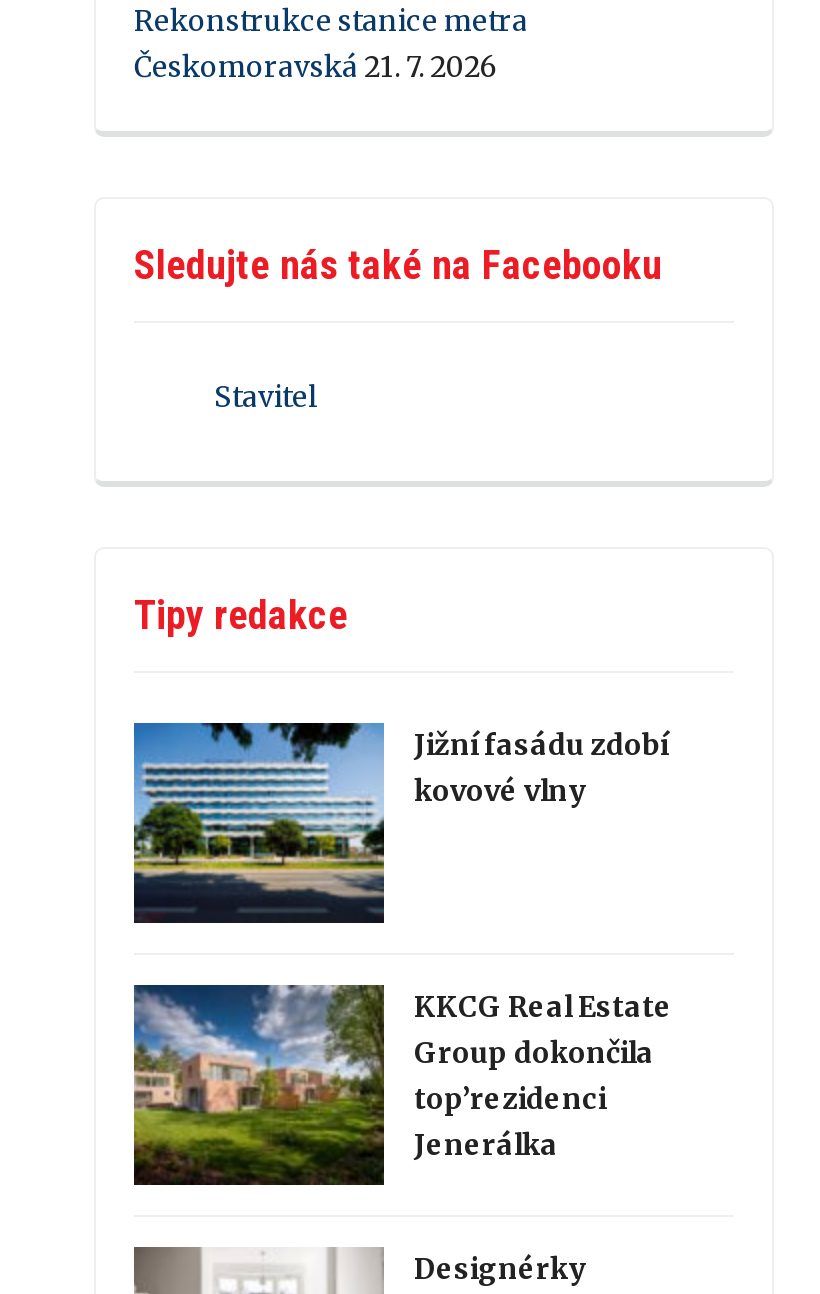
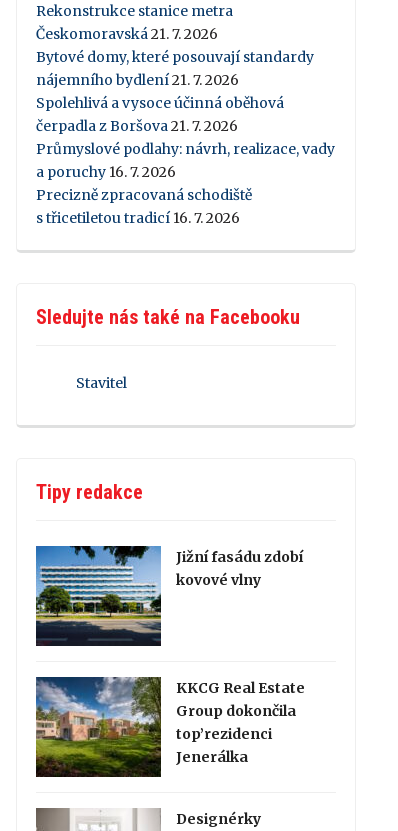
+ Bytové domy, které posouvají standardy
+ nájemního bydlení 21. 7. 2026
+ Spolehlivá a vysoce účinná oběhová
+ čerpadla z Boršova 21. 7. 2026
+ Průmyslové podlahy: návrh, realizace, vady
+ a poruchy 16. 7. 2026
+ Precizně zpracovaná schodiště
+ s třicetiletou tradicí 16. 7. 2026
